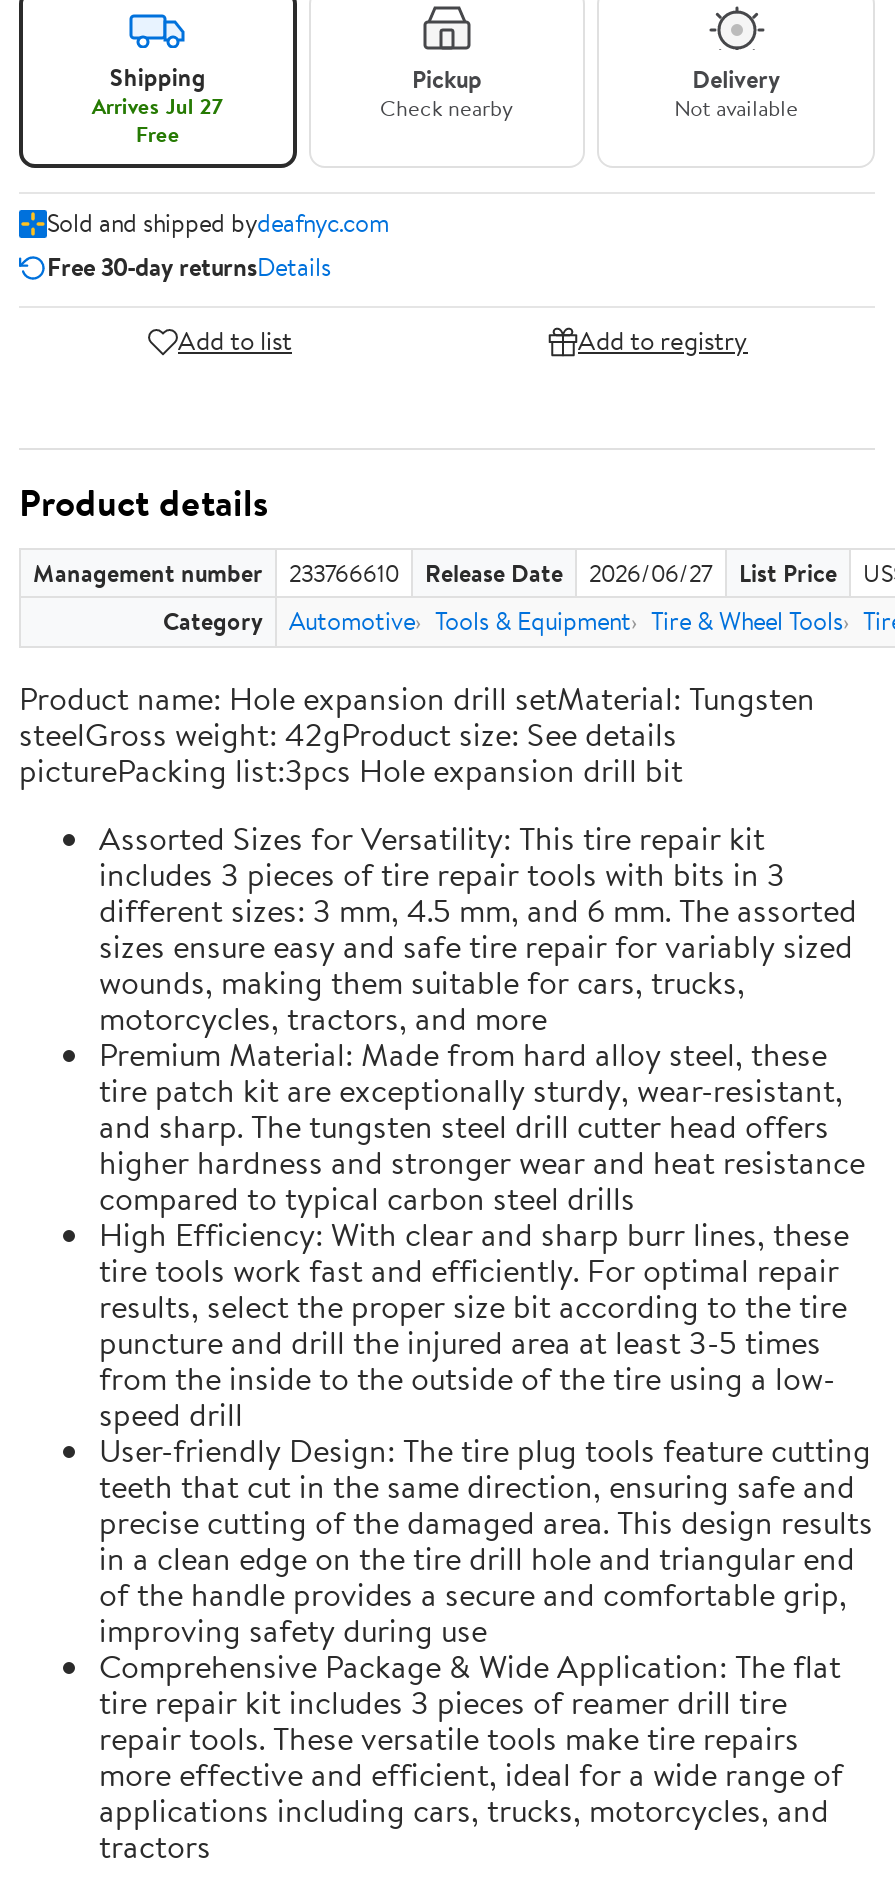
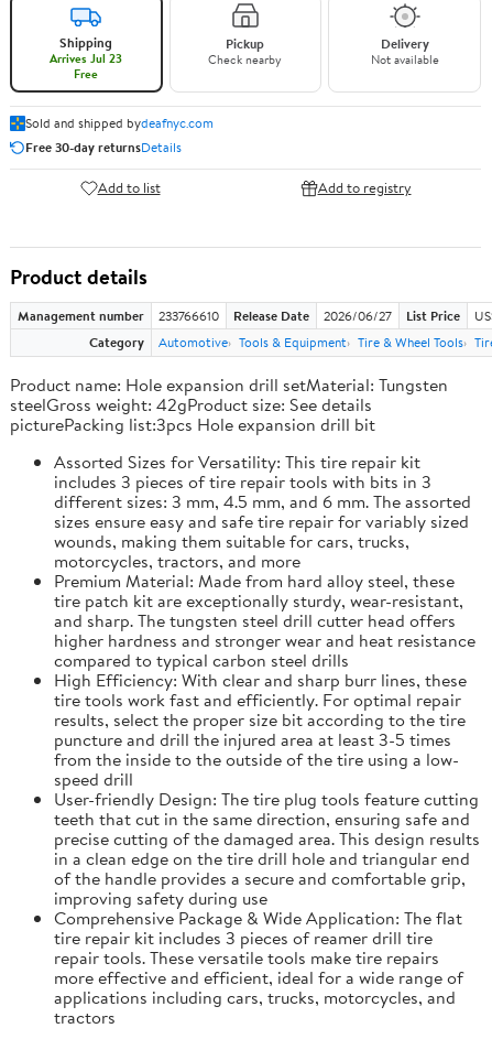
- Arrives Jul 27
+ Arrives Jul 23
